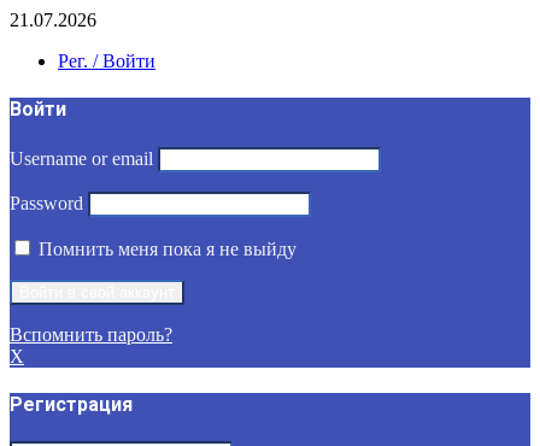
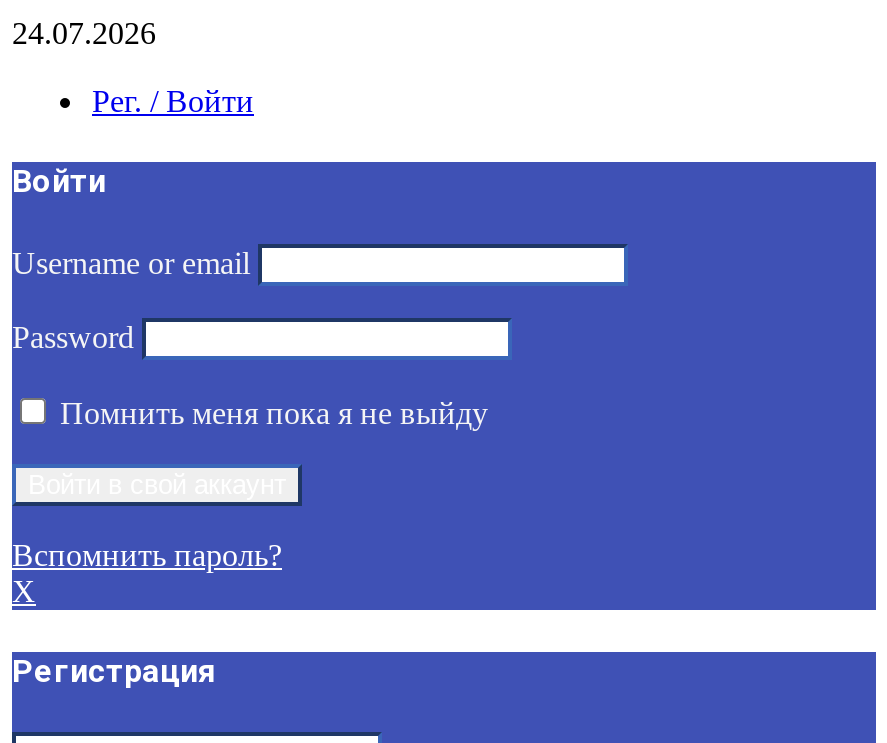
- 21.07.2026
+ 24.07.2026
